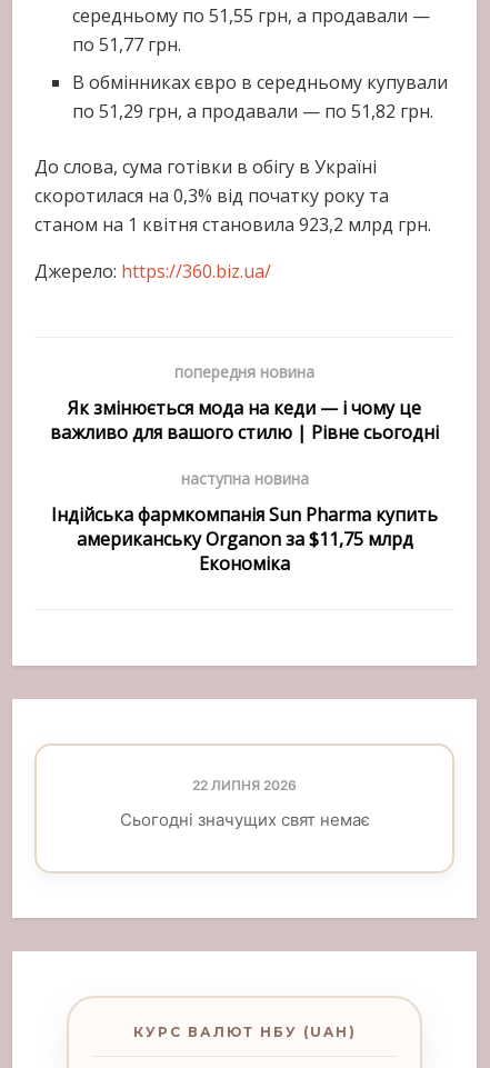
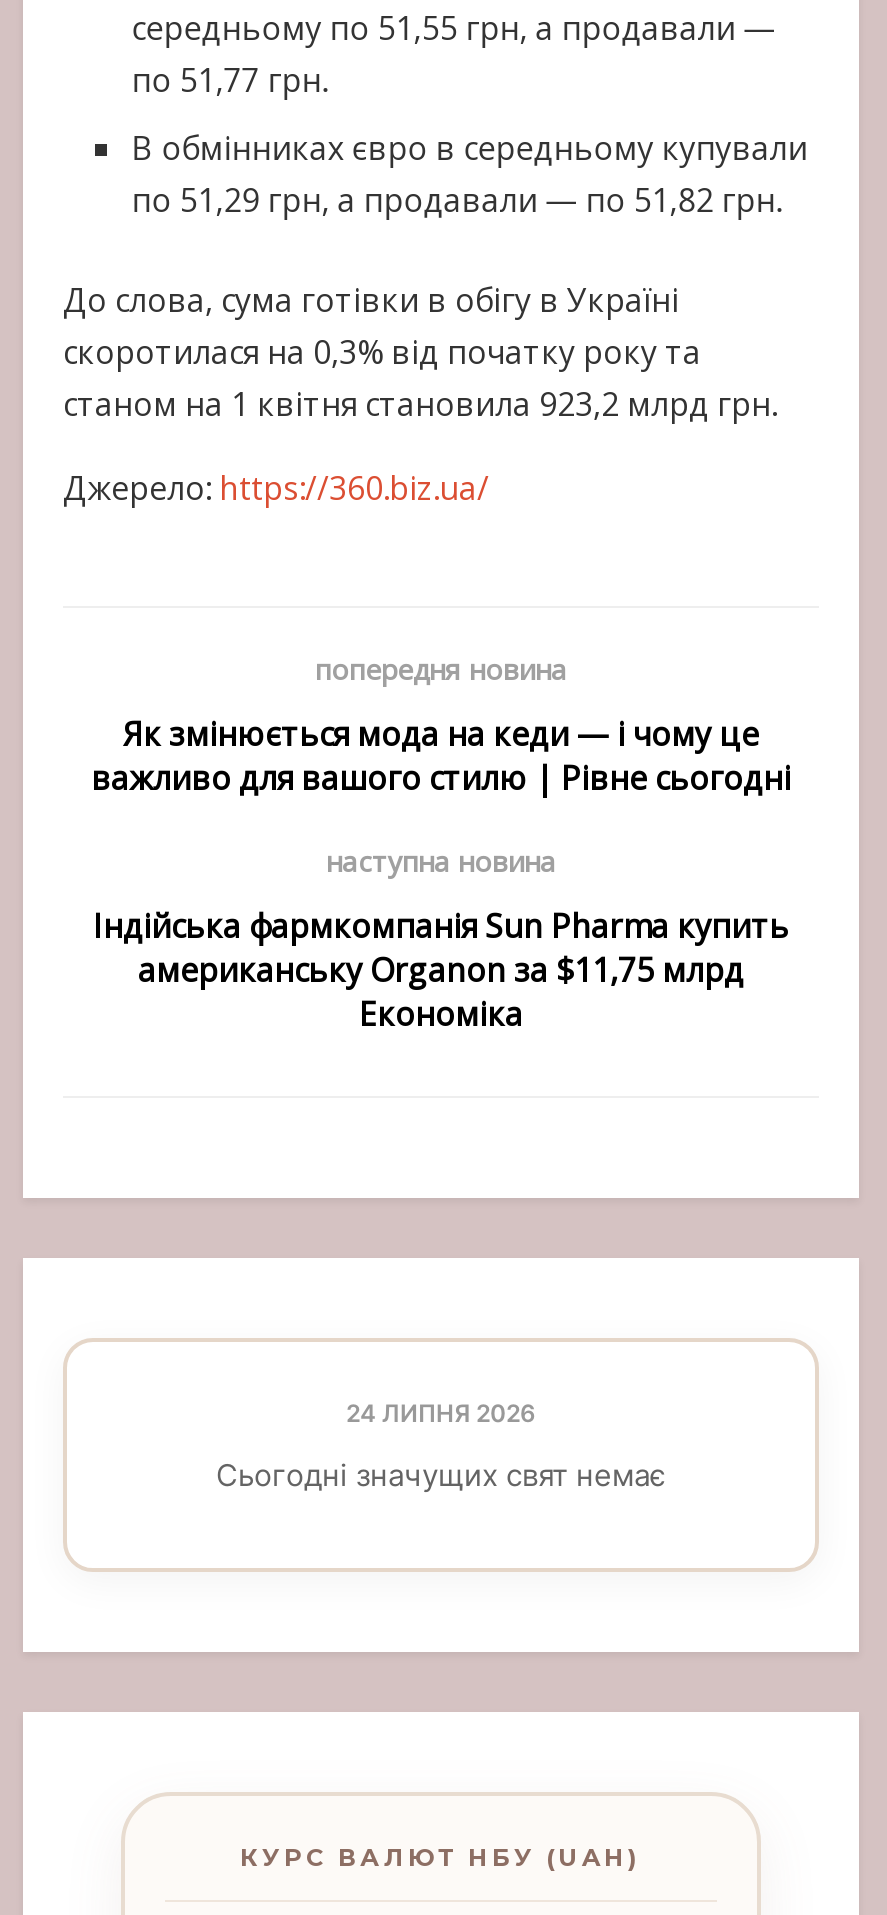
- 22 ЛИПНЯ 2026
+ 24 ЛИПНЯ 2026
